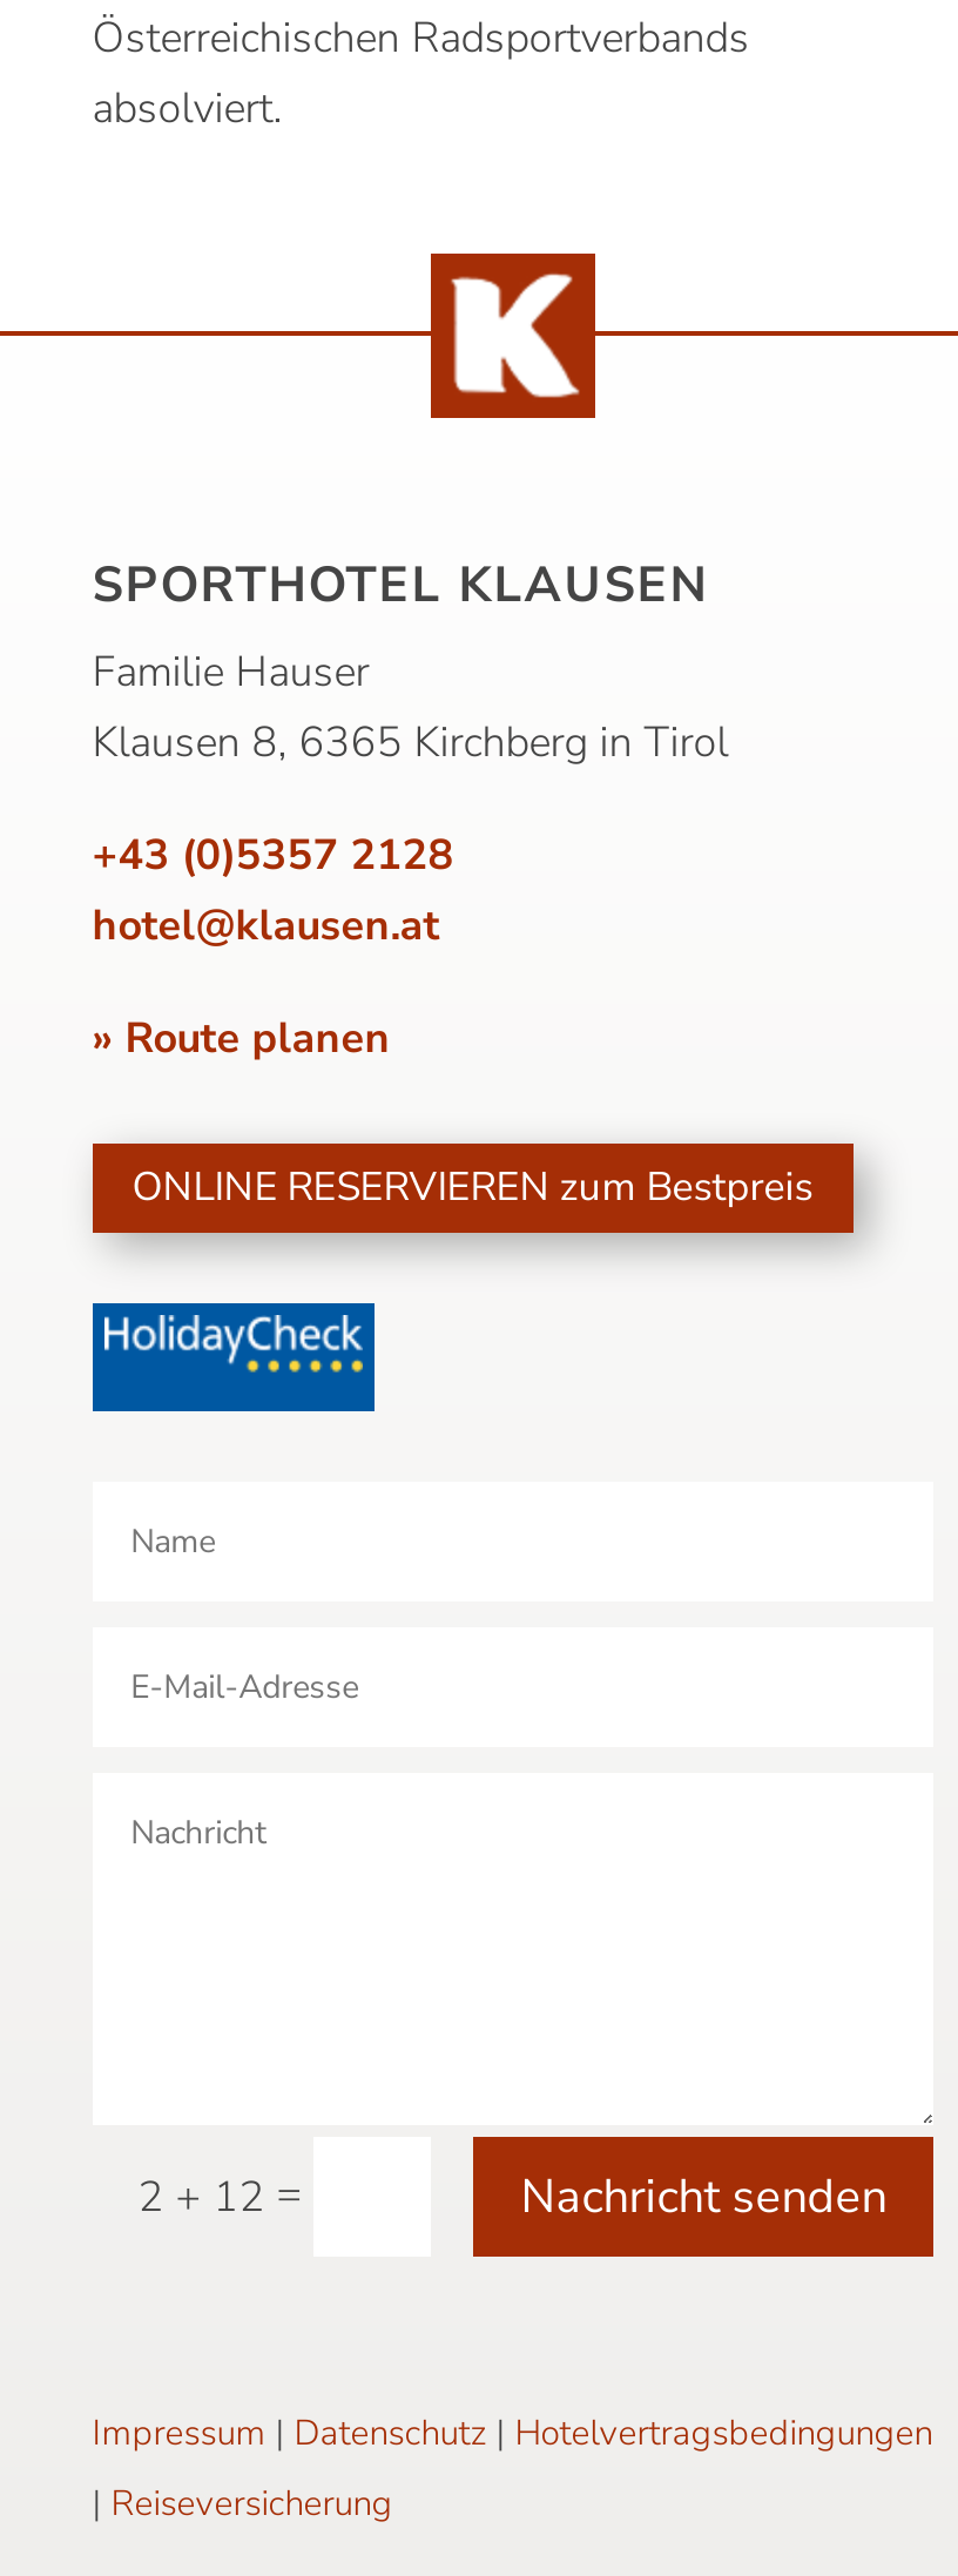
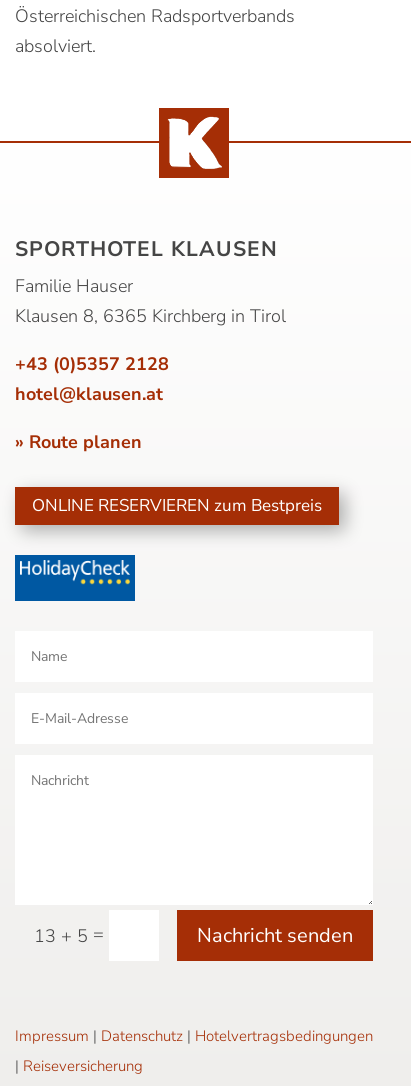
- 2 + 12 =
+ 13 + 5 =
